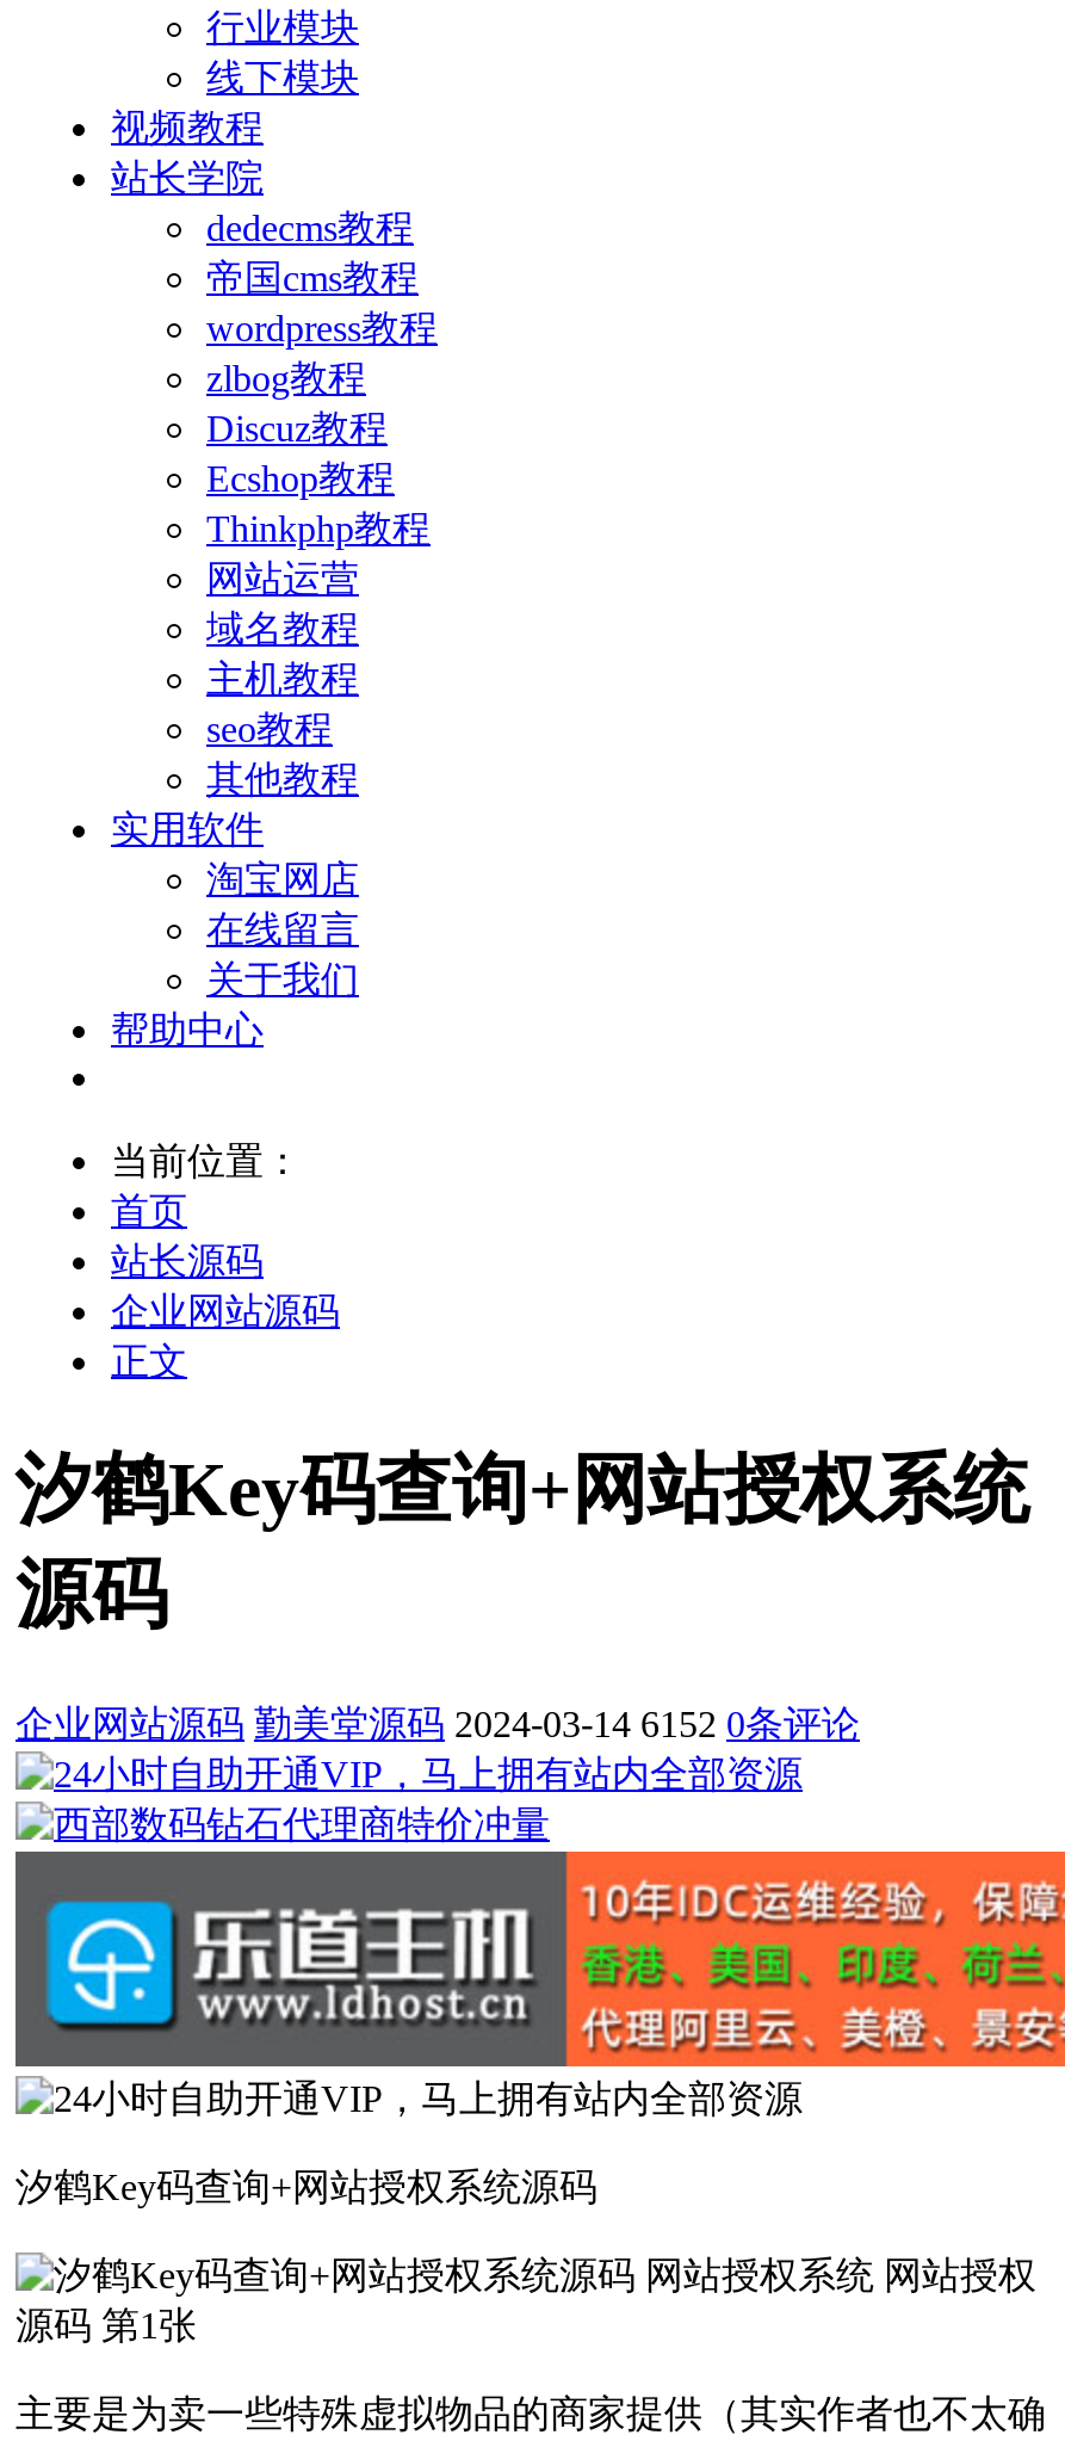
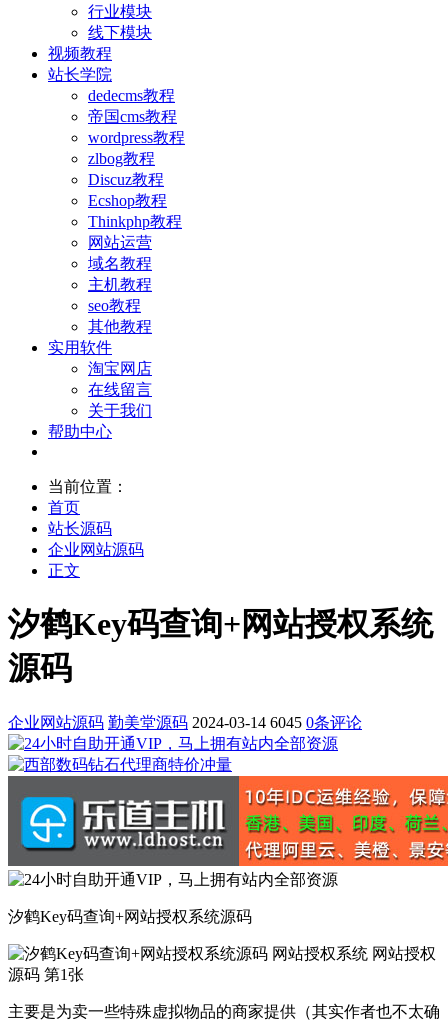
- 企业网站源码 勤美堂源码 2024-03-14 6152 0条评论
+ 企业网站源码 勤美堂源码 2024-03-14 6045 0条评论
